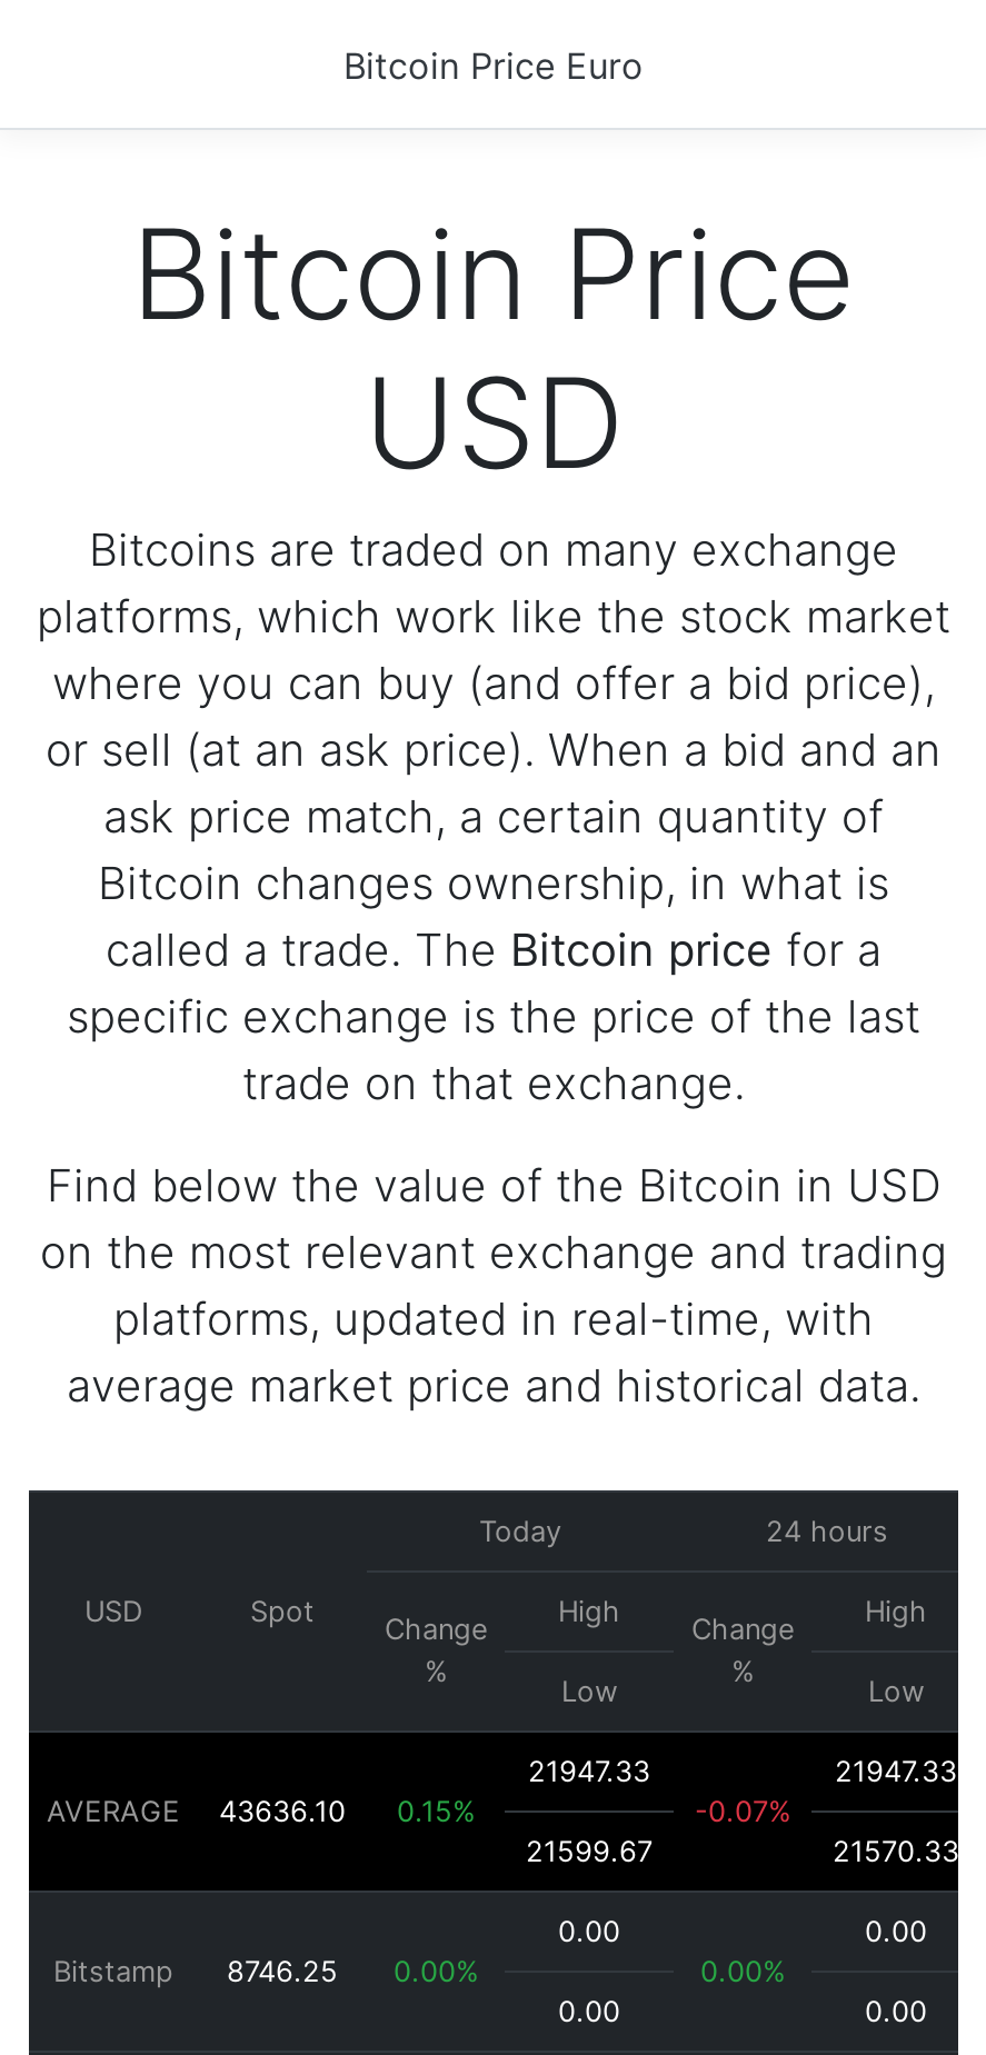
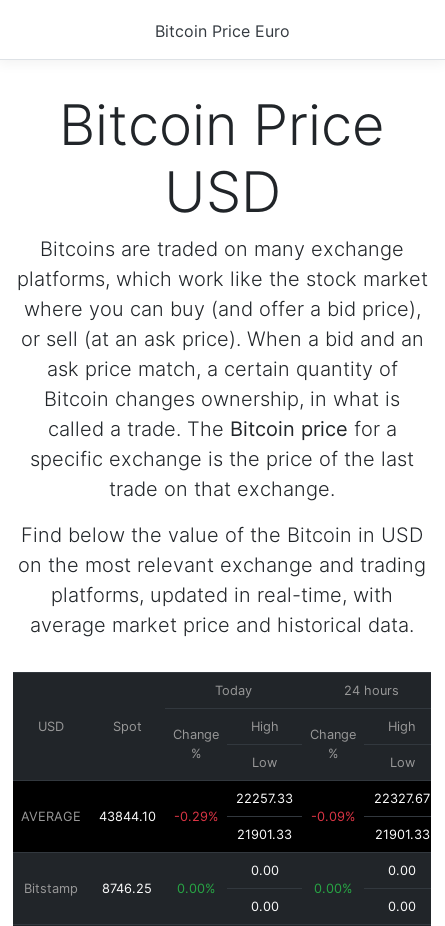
- 21947.33
+ 22257.33

- 21947.33
+ 22327.67

- 43636.10
+ 43844.10

- 0.15%
+ -0.29%

- -0.07%
+ -0.09%

- 21599.67
+ 21901.33

- 21570.33
+ 21901.33
